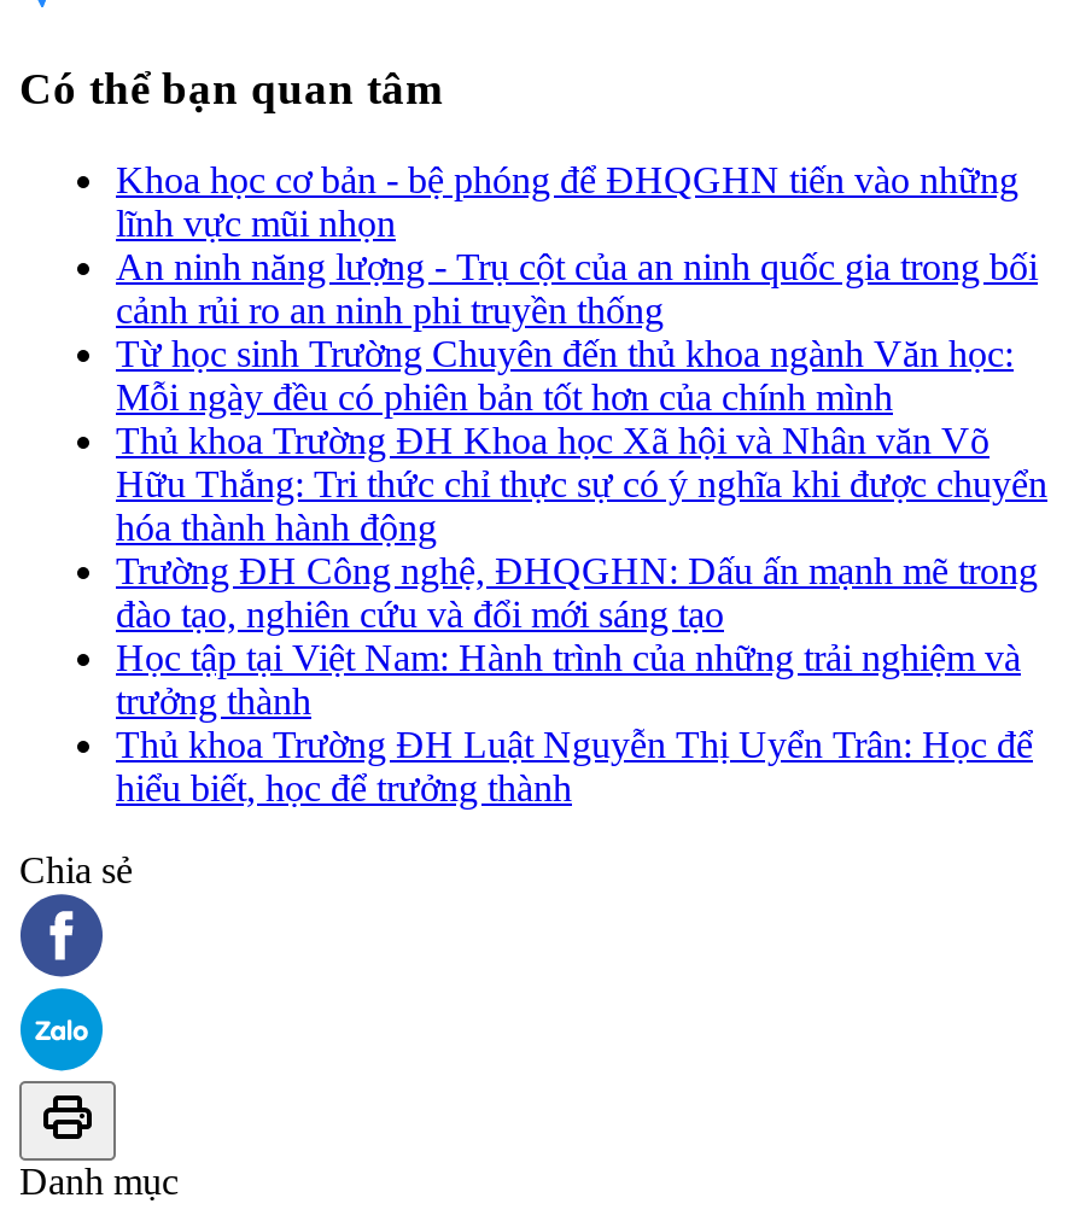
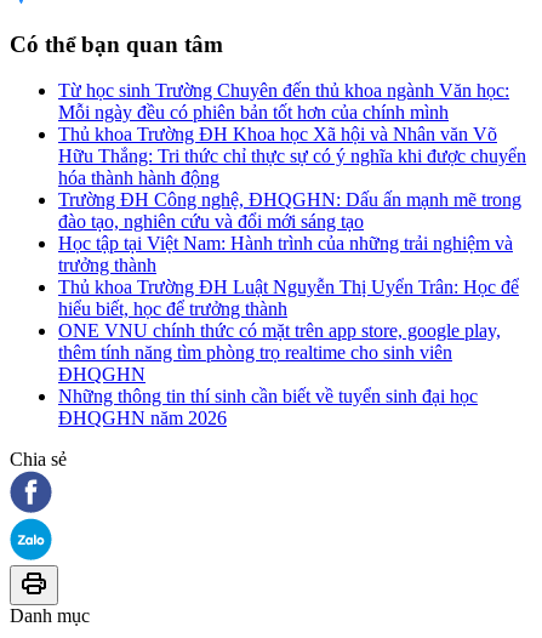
- Khoa học cơ bản - bệ phóng để ĐHQGHN tiến vào những
- lĩnh vực mũi nhọn
- An ninh năng lượng - Trụ cột của an ninh quốc gia trong bối
- cảnh rủi ro an ninh phi truyền thống

moved up: Từ học sinh Trường Chuyên đến thủ khoa ngành Văn học: | Mỗi ngày đều có phiên bản tốt hơn của chính mình | Thủ khoa Trường ĐH Khoa học Xã hội và Nhân văn Võ | ... | Thủ khoa Trường ĐH Luật Nguyễn Thị Uyển Trân: Học để | hiểu biết, học để trưởng thành

+ ONE VNU chính thức có mặt trên app store, google play,
+ thêm tính năng tìm phòng trọ realtime cho sinh viên
+ ĐHQGHN
+ Những thông tin thí sinh cần biết về tuyển sinh đại học
+ ĐHQGHN năm 2026
